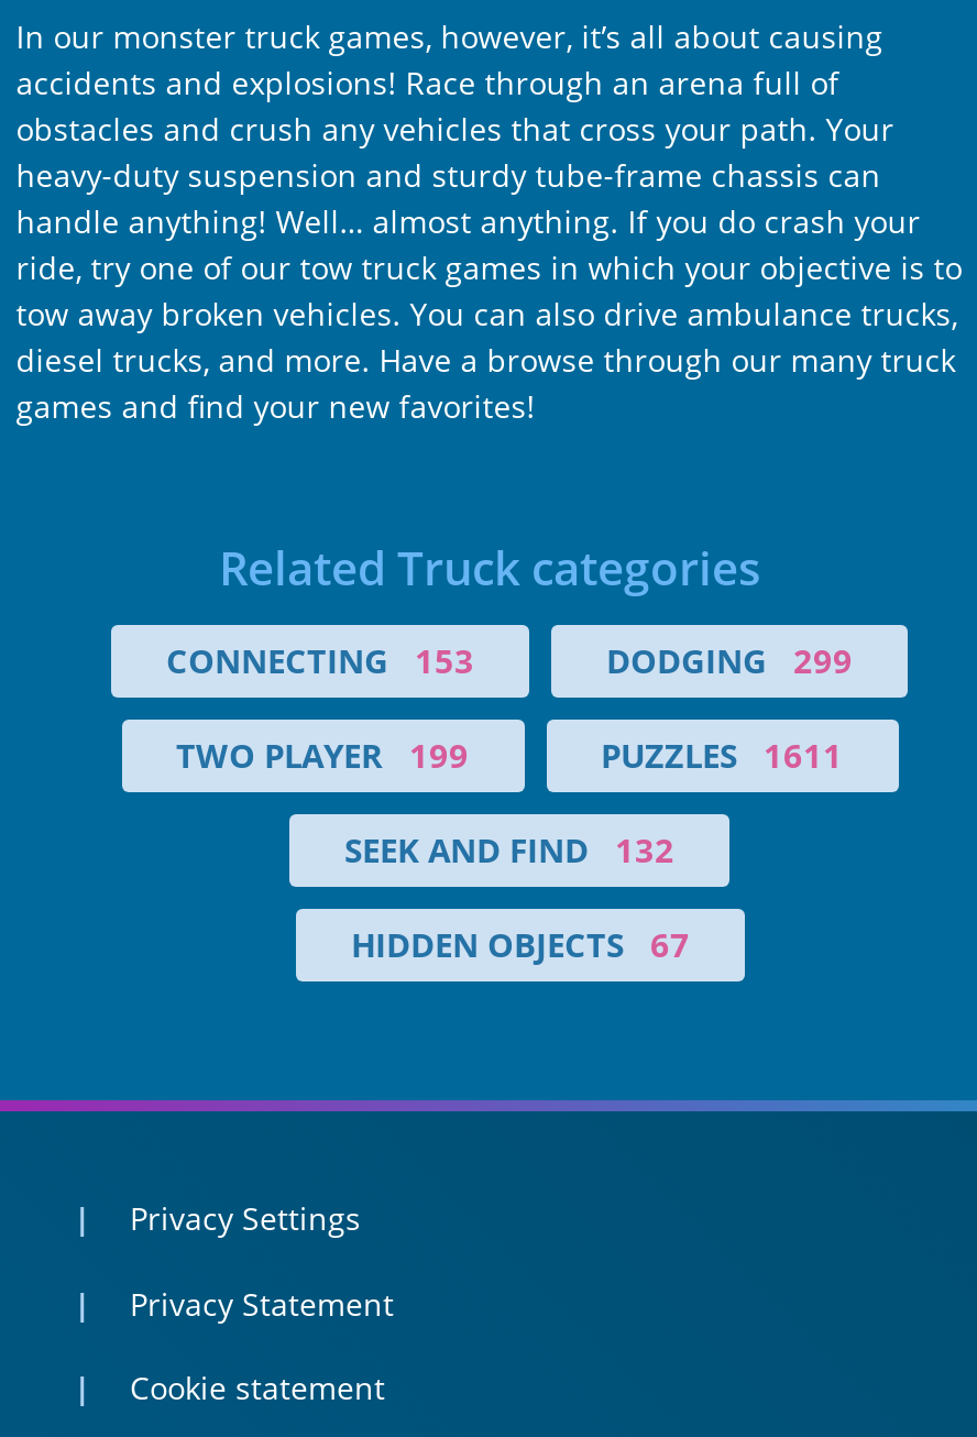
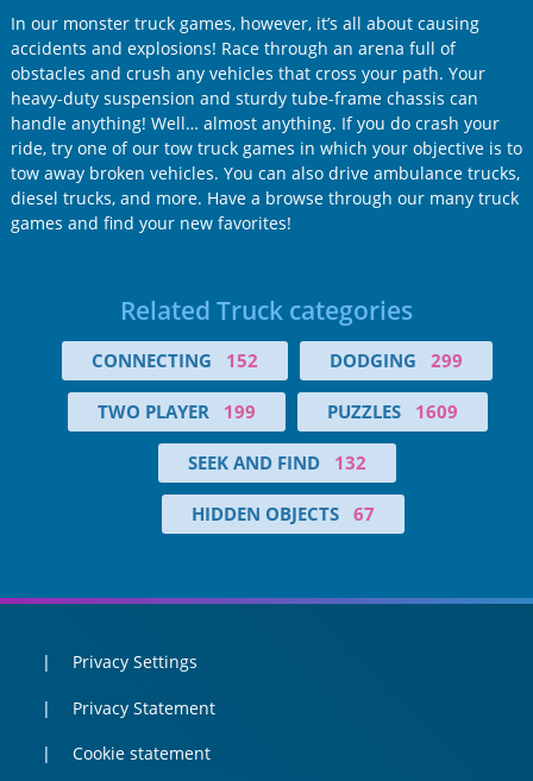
- CONNECTING 153
+ CONNECTING 152

- PUZZLES 1611
+ PUZZLES 1609
